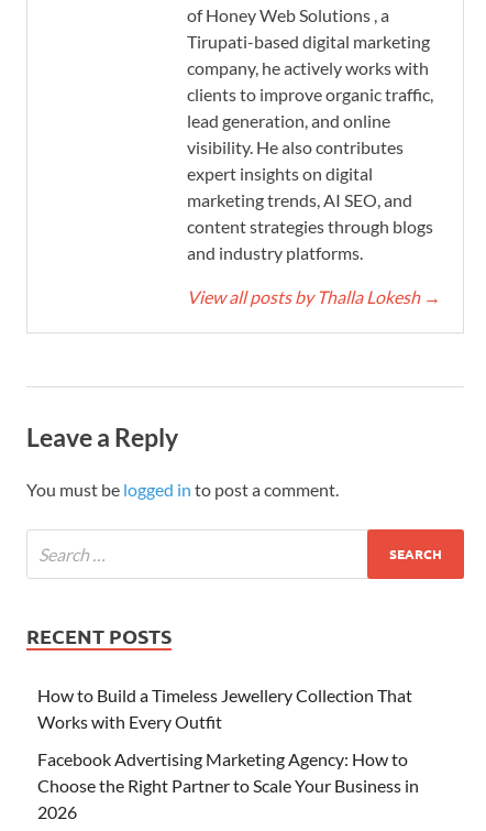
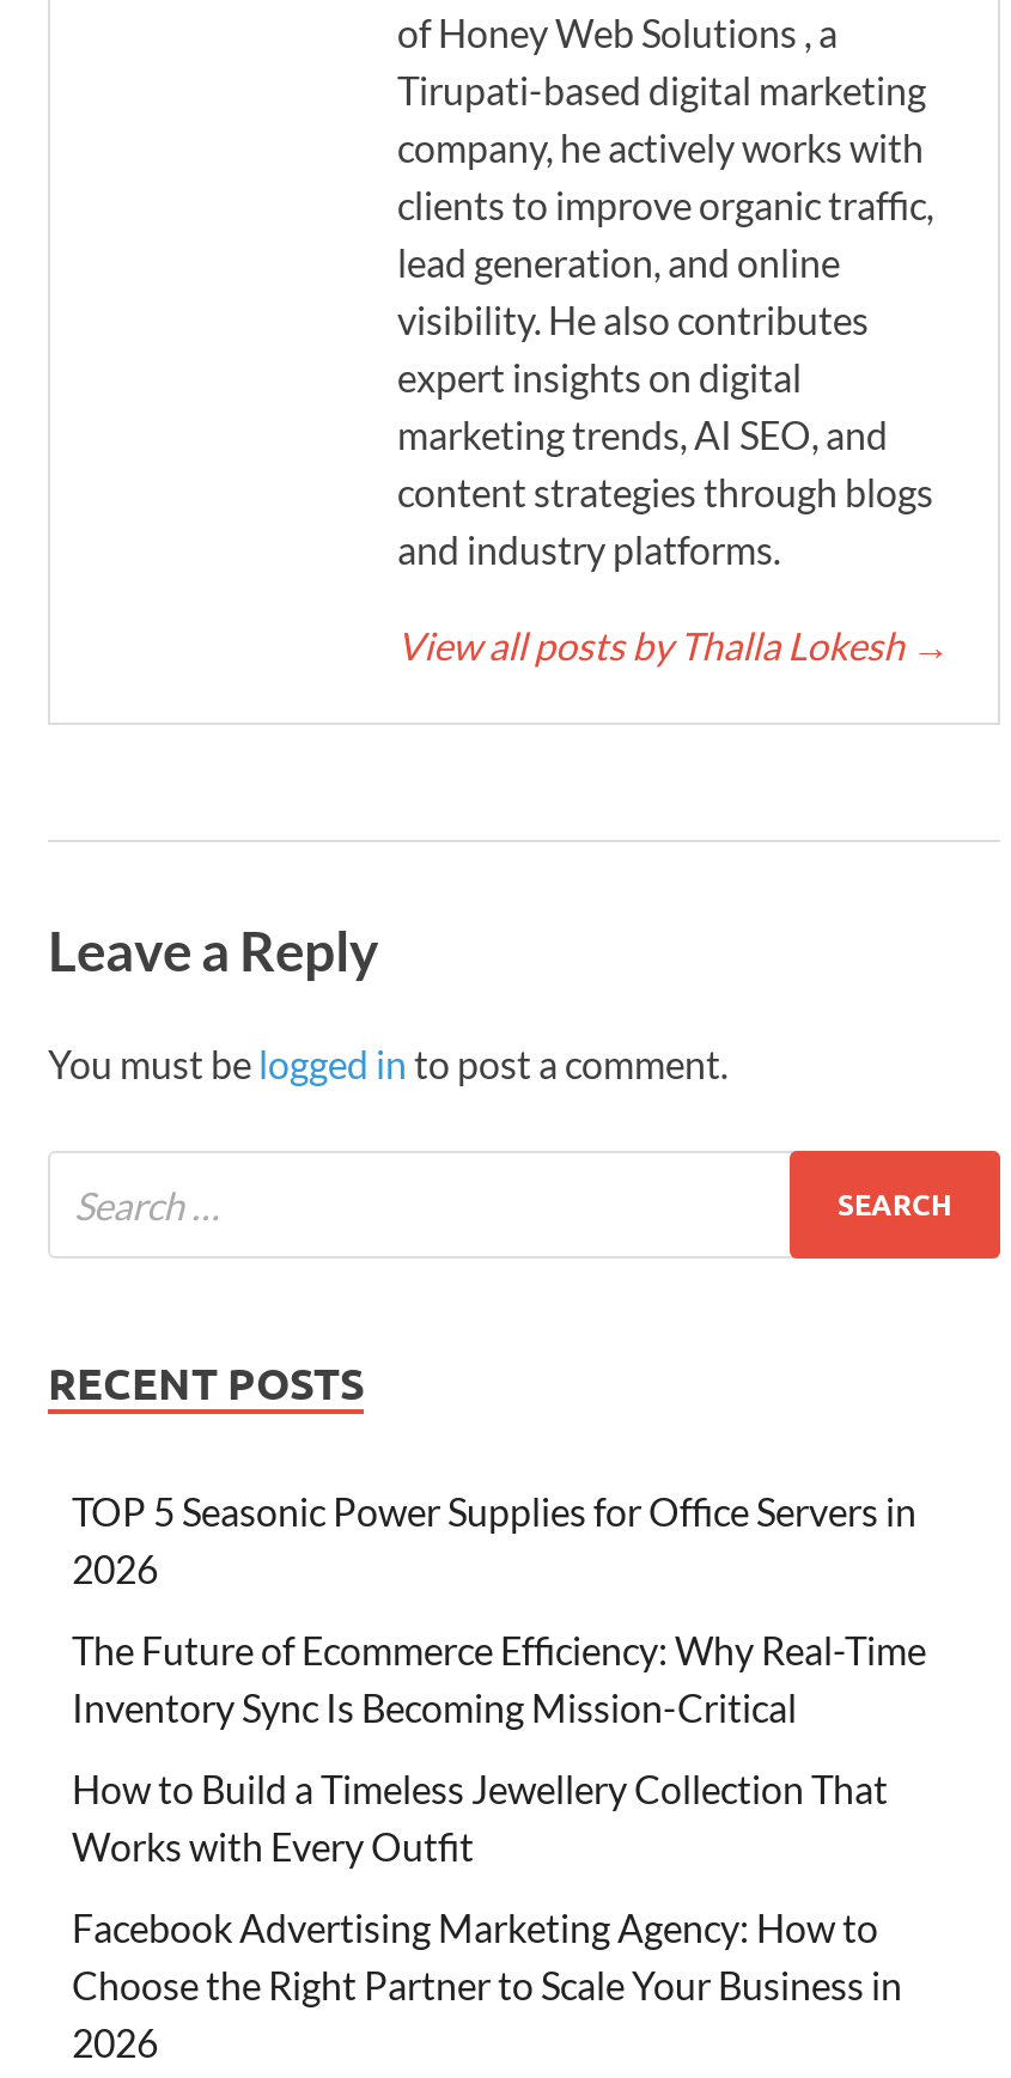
+ TOP 5 Seasonic Power Supplies for Office Servers in
+ 2026
+ The Future of Ecommerce Efficiency: Why Real-Time
+ Inventory Sync Is Becoming Mission-Critical
